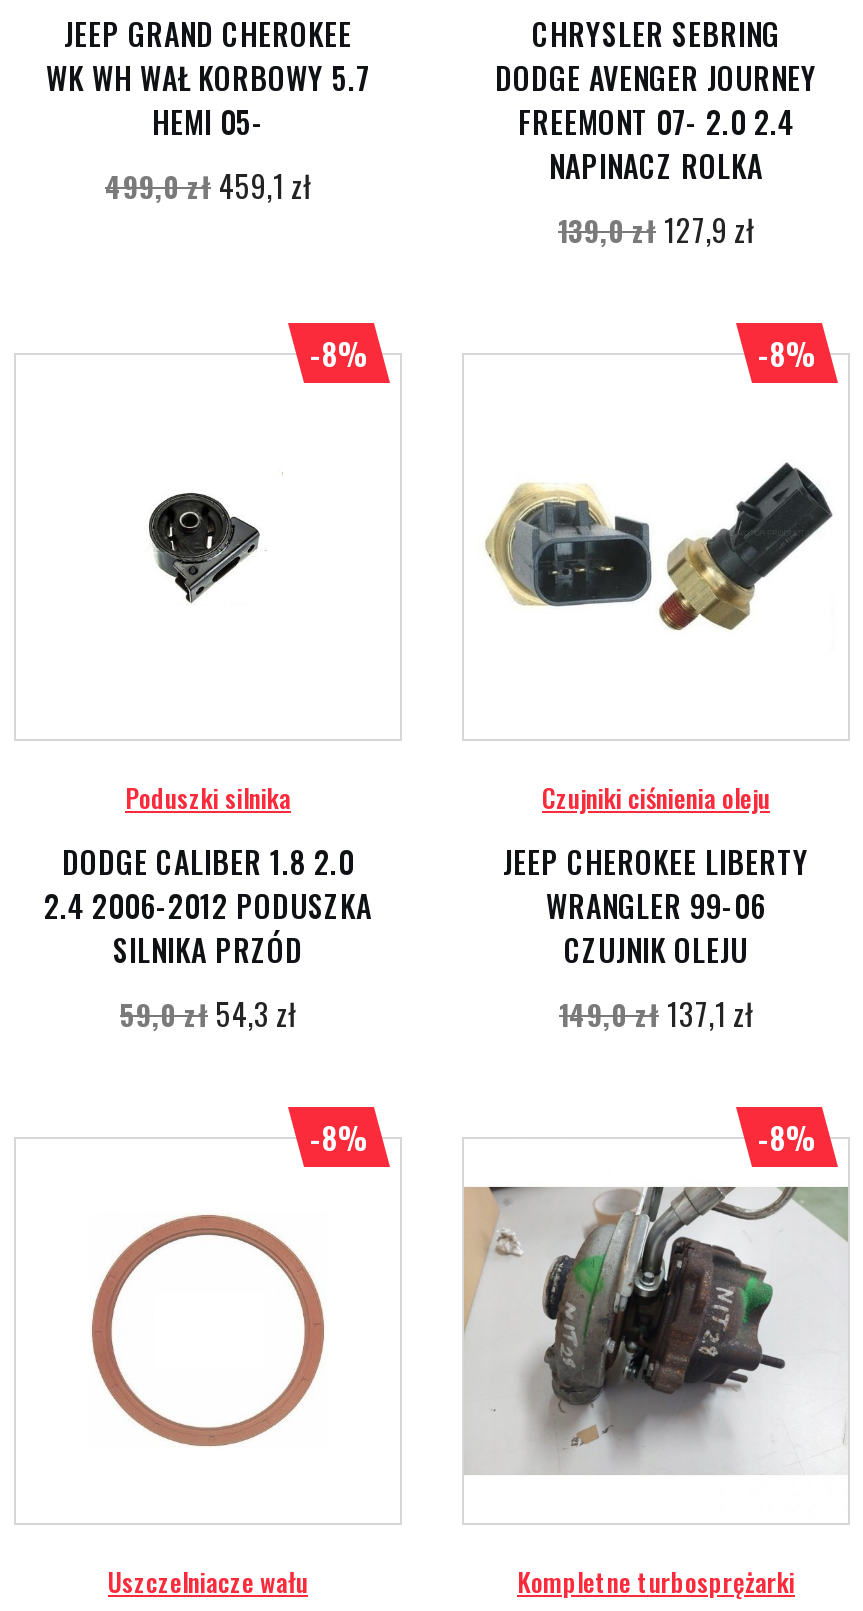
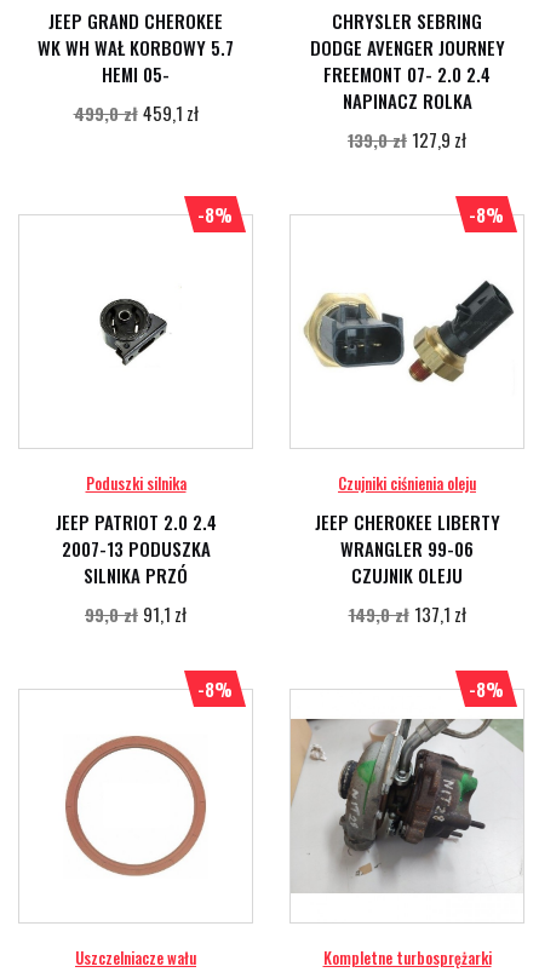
- DODGE CALIBER 1.8 2.0
- 2.4 2006-2012 PODUSZKA
- SILNIKA PRZÓD
+ JEEP PATRIOT 2.0 2.4
+ 2007-13 PODUSZKA
+ SILNIKA PRZÓ

- 59,0 zł 54,3 zł
+ 99,0 zł 91,1 zł
